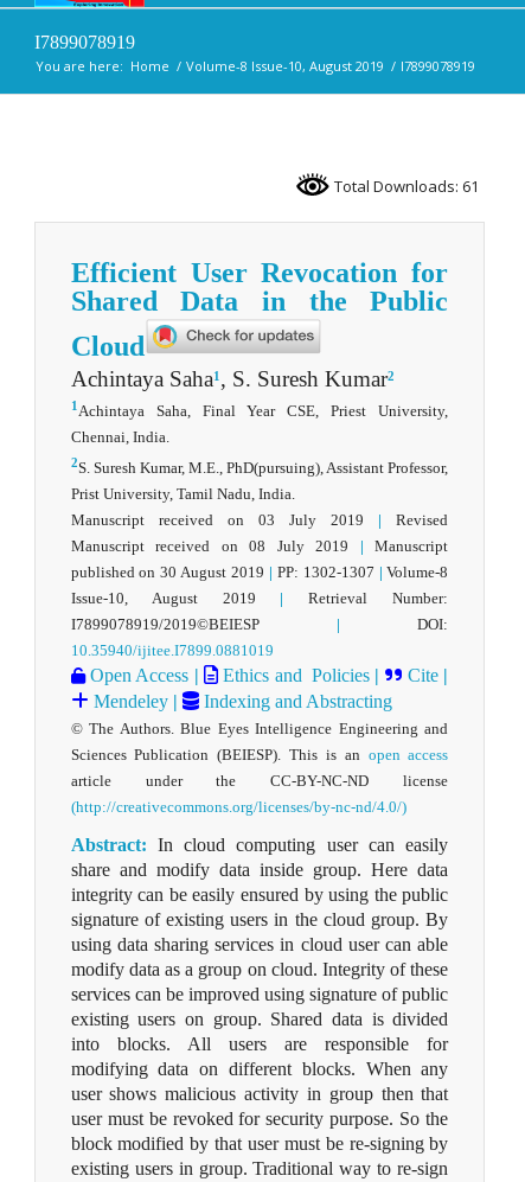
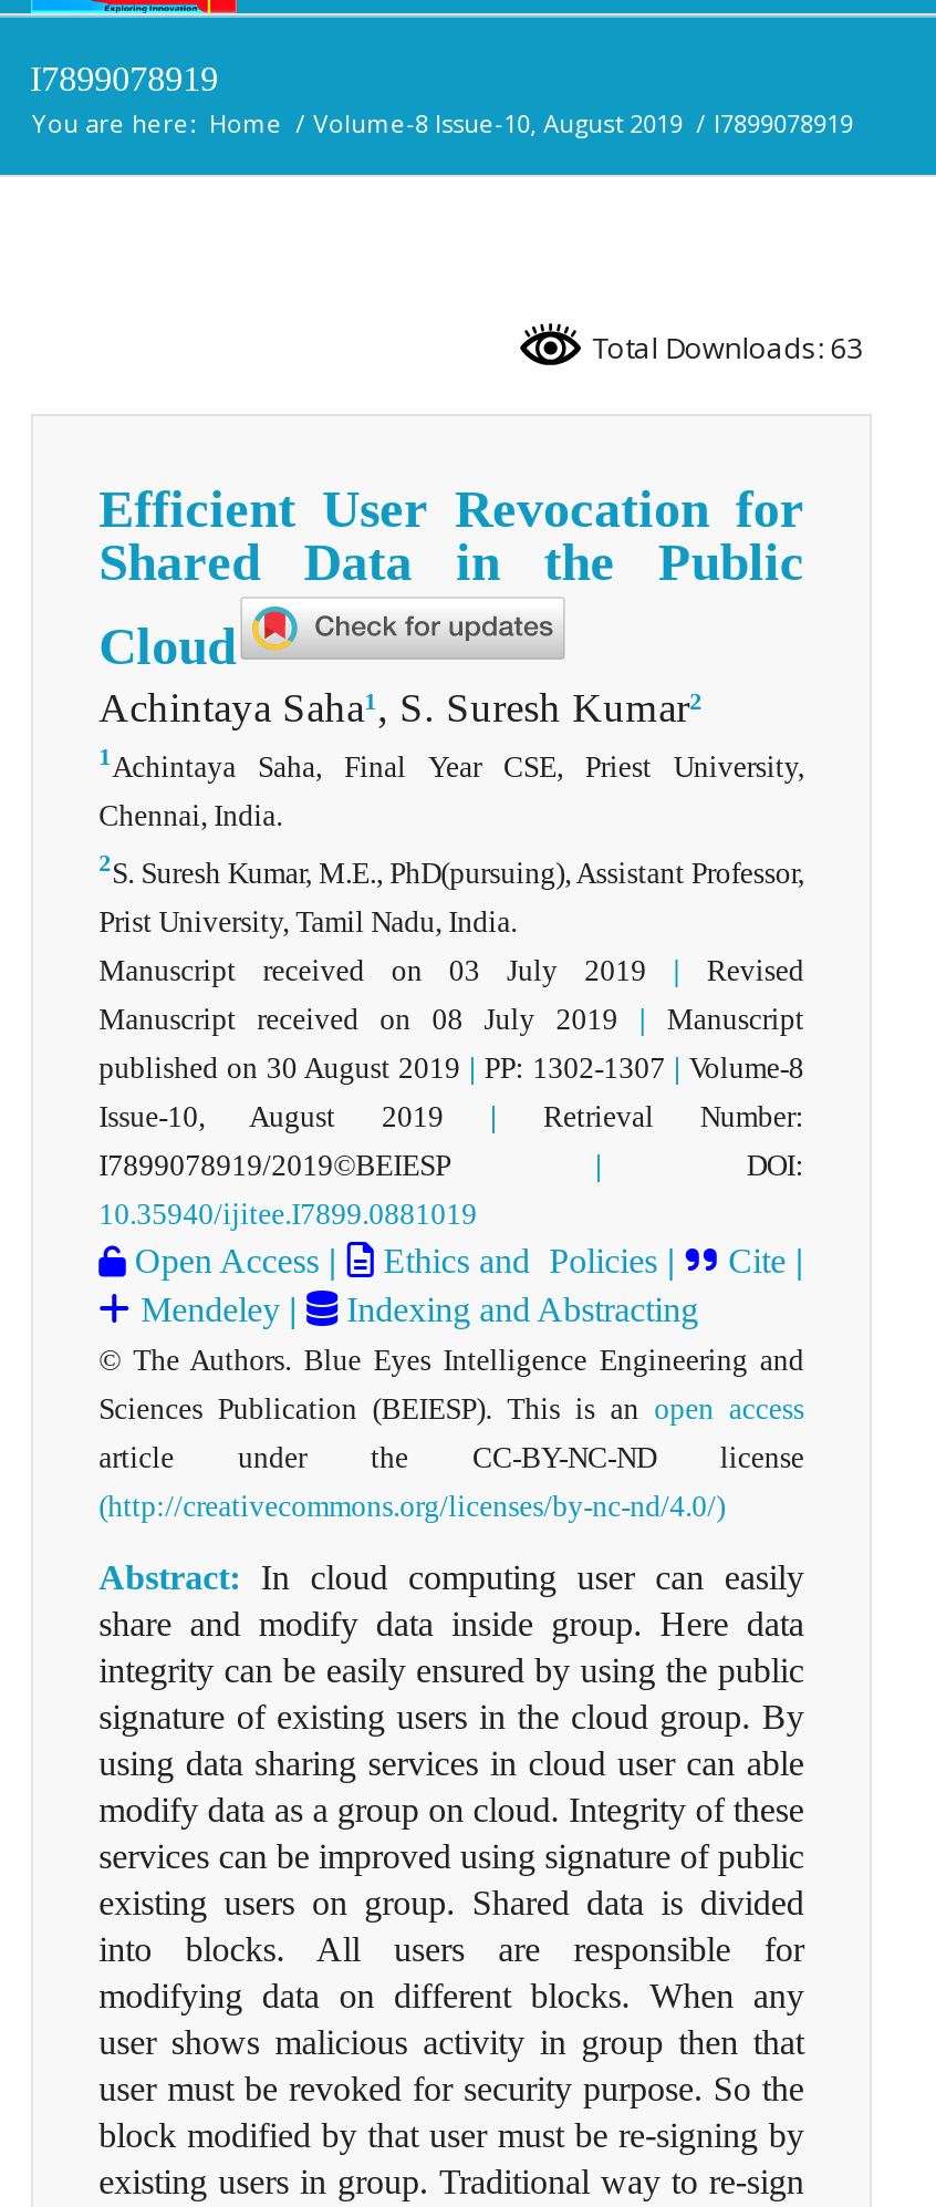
- Total Downloads: 61
+ Total Downloads: 63
